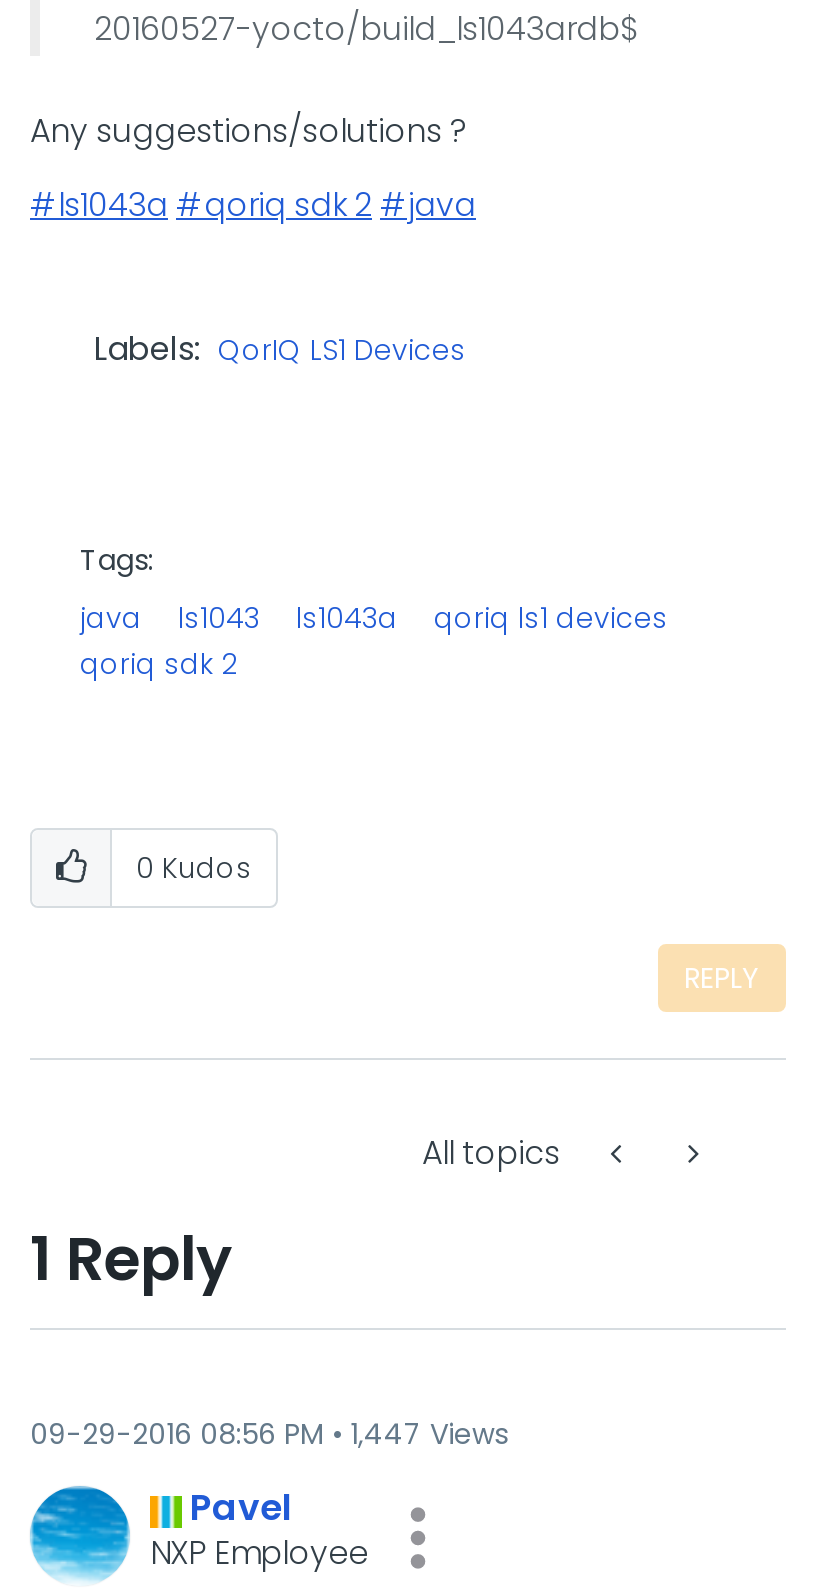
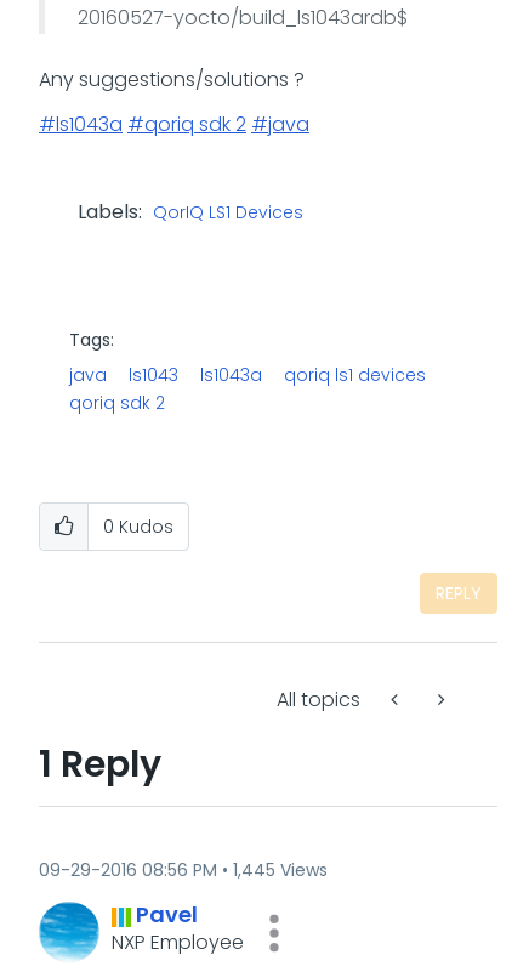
- 09-29-2016 08:56 PM 1,447 Views
+ 09-29-2016 08:56 PM 1,445 Views
